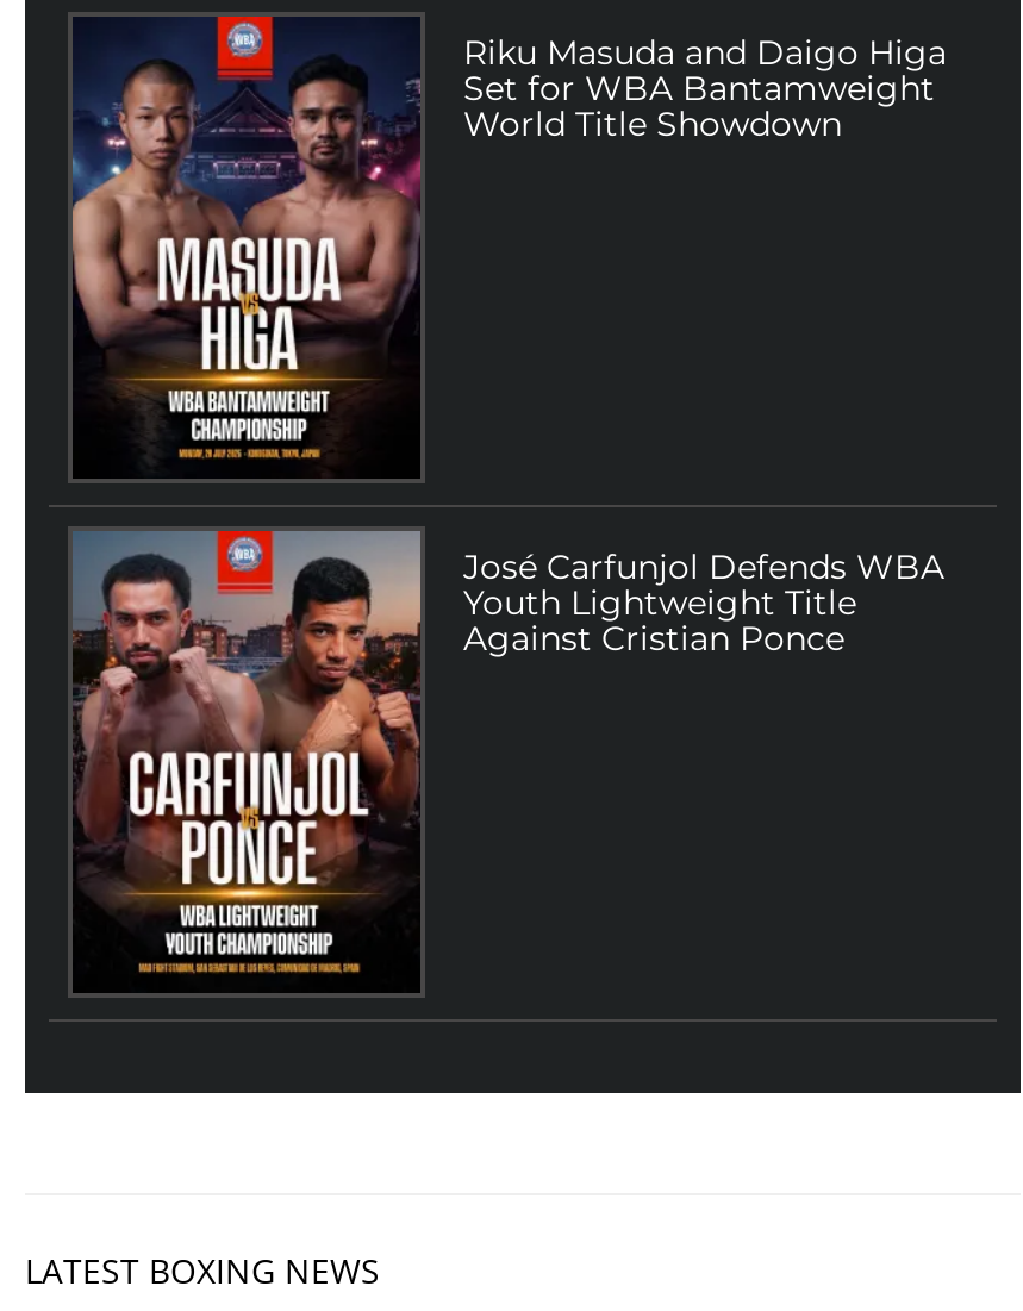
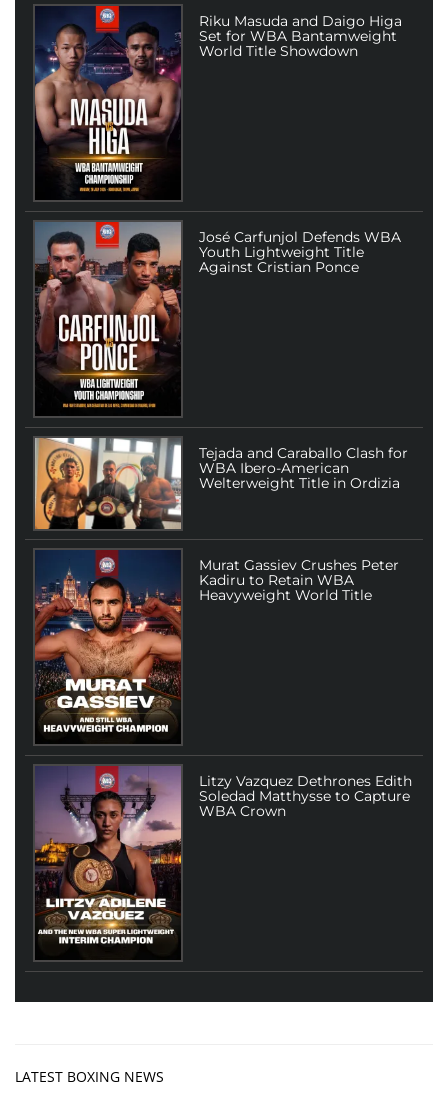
+ [image]
+ Tejada and Caraballo Clash for
+ WBA Ibero-American
+ Welterweight Title in Ordizia

+ [image]
+ Murat Gassiev Crushes Peter
+ Kadiru to Retain WBA
+ Heavyweight World Title

+ [image]
+ Litzy Vazquez Dethrones Edith
+ Soledad Matthysse to Capture
+ WBA Crown
